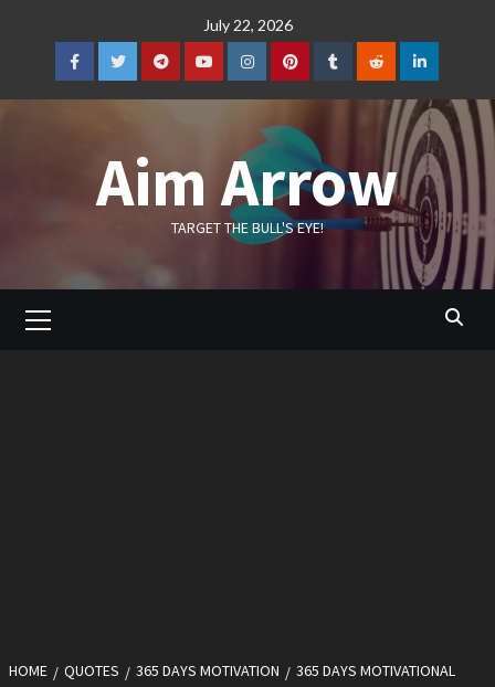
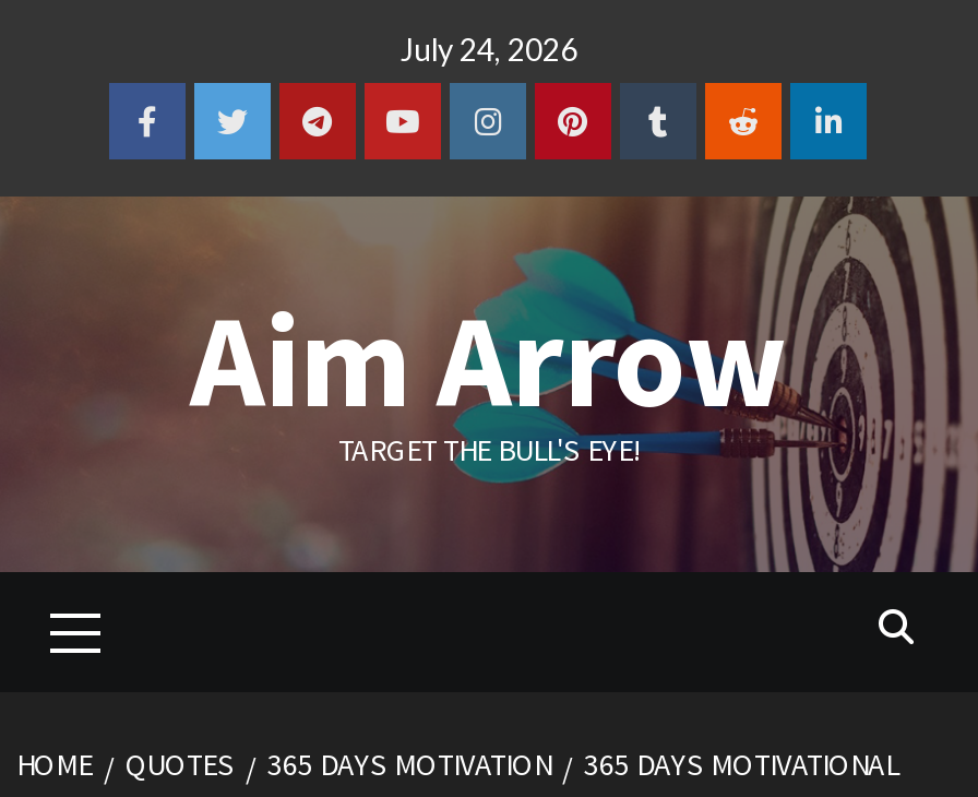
- July 22, 2026
+ July 24, 2026
